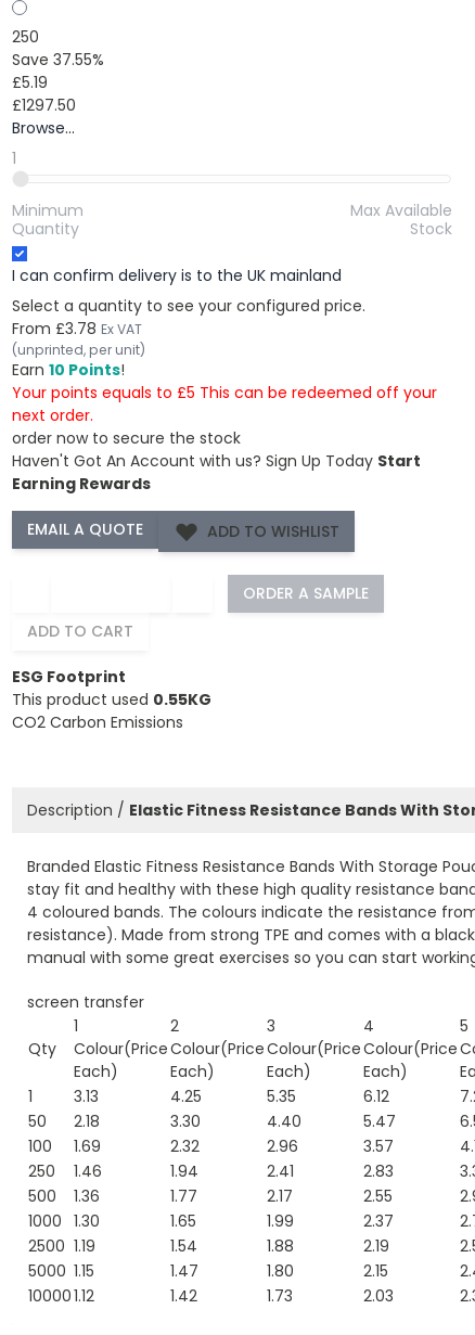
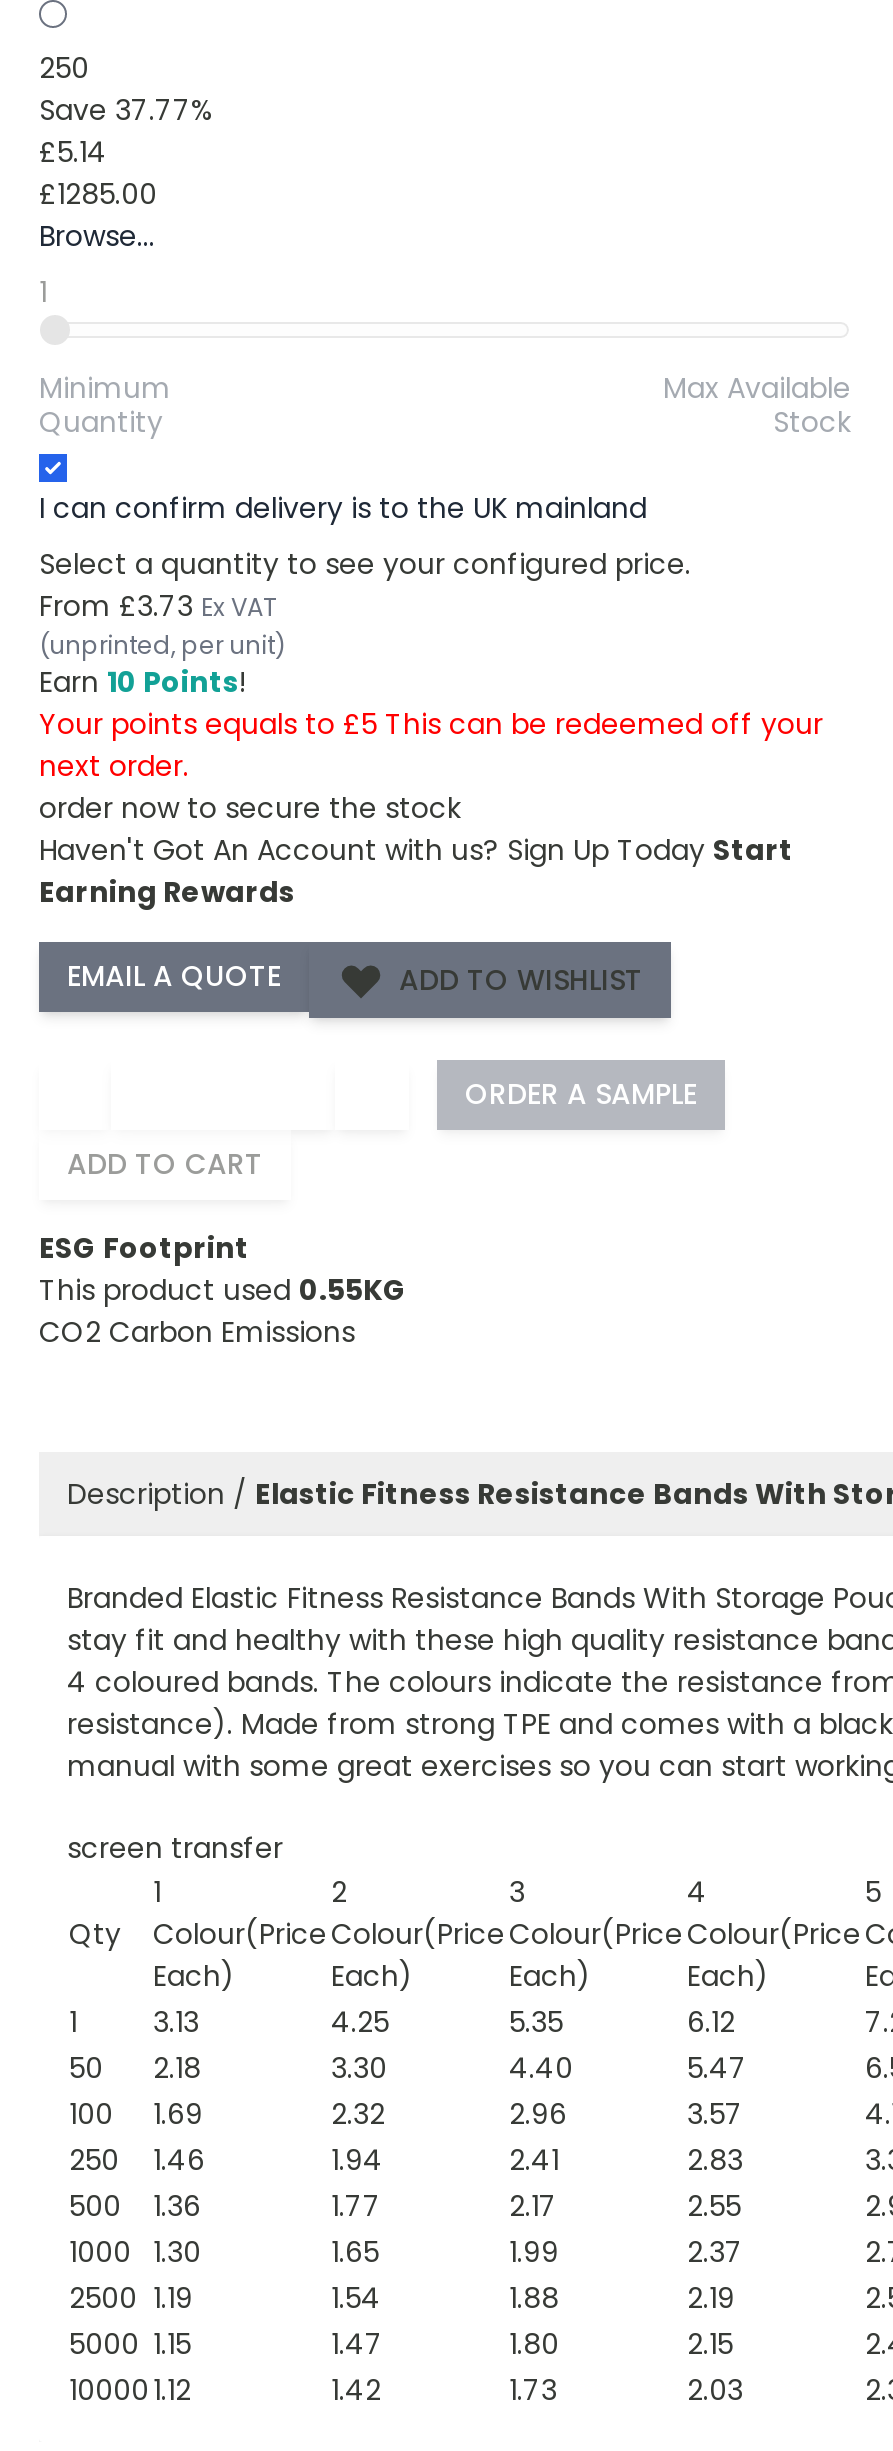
- Save 37.55%
+ Save 37.77%

- £5.19
+ £5.14

- £1297.50
+ £1285.00

- From £3.78 Ex VAT
+ From £3.73 Ex VAT
